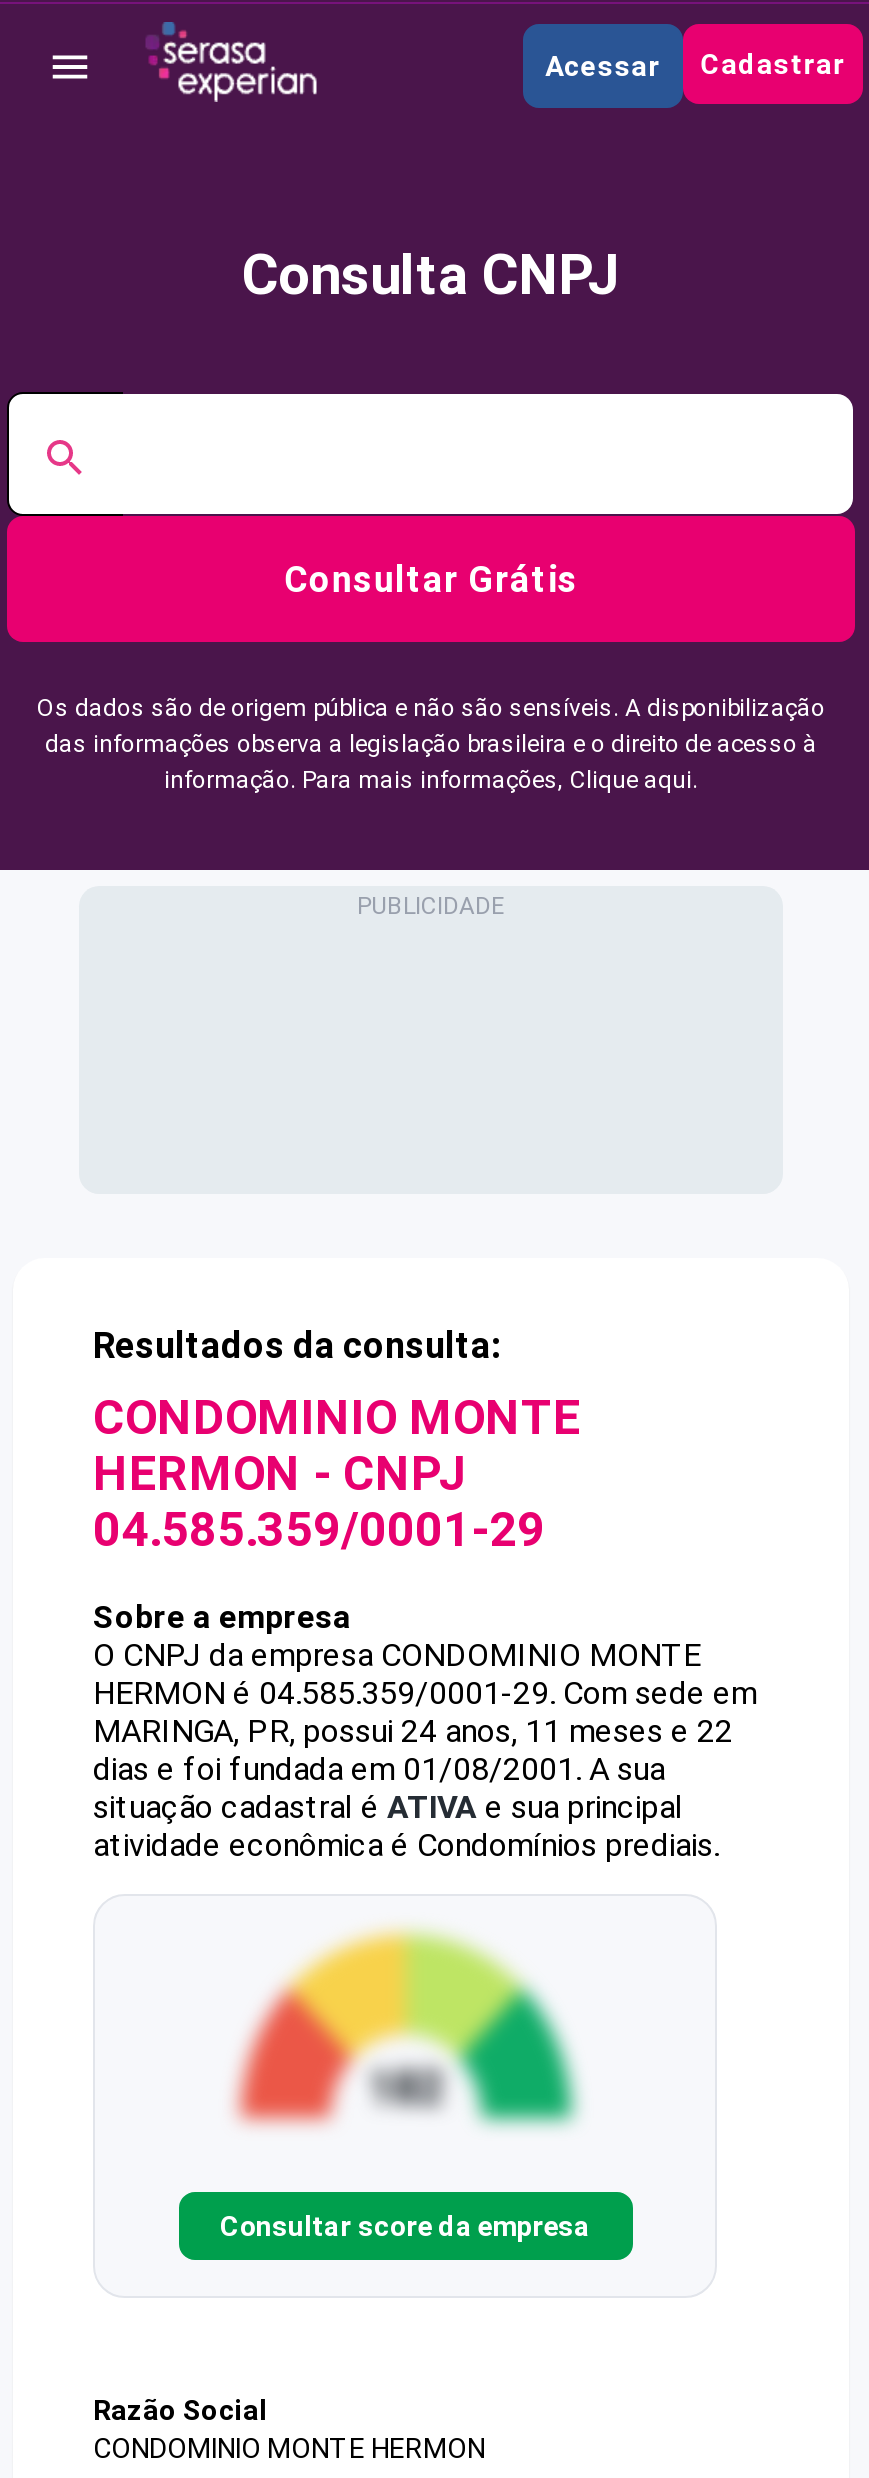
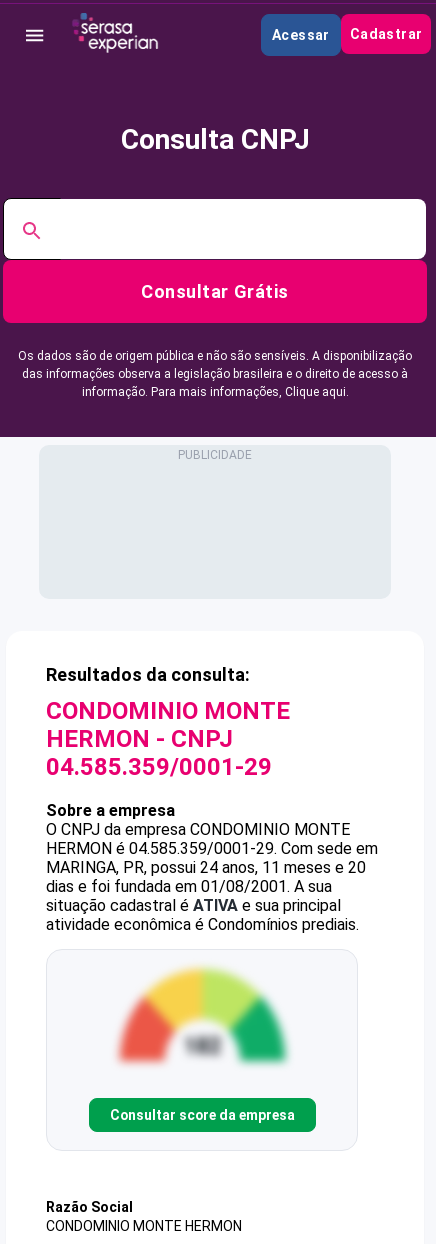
- MARINGA, PR, possui 24 anos, 11 meses e 22
+ MARINGA, PR, possui 24 anos, 11 meses e 20
